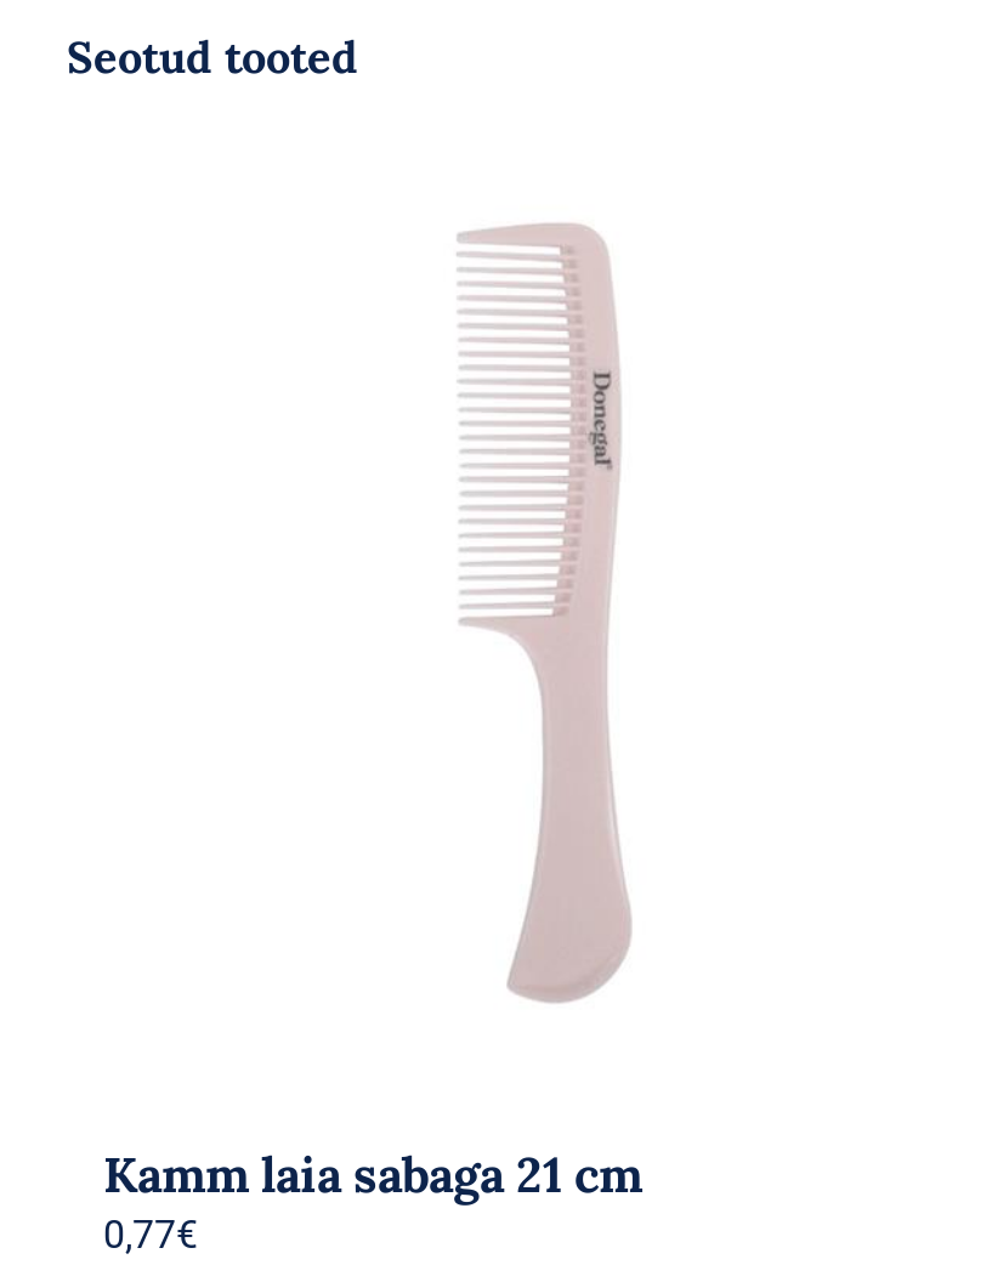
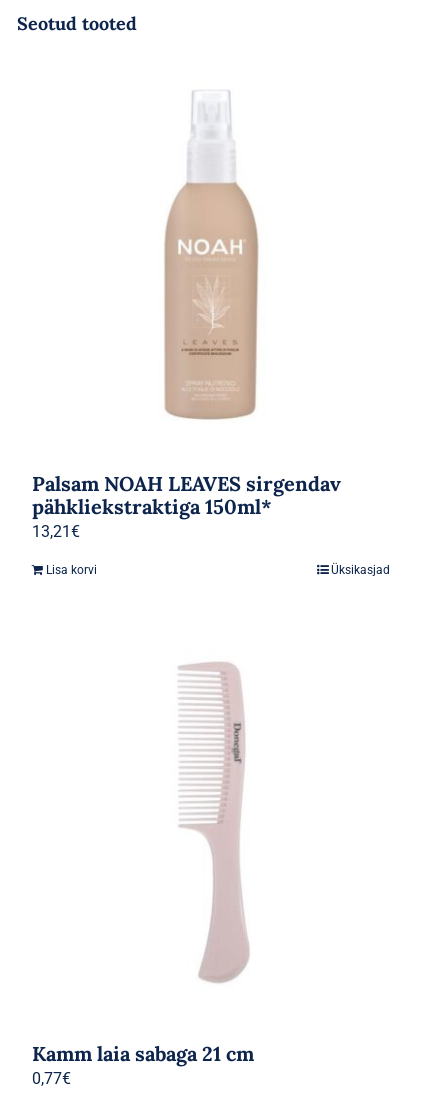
+ Palsam NOAH LEAVES sirgendav
+ pähkliekstraktiga 150ml*
+ 13,21 €
+ Lisa korvi
+ Üksikasjad

+ [image]
